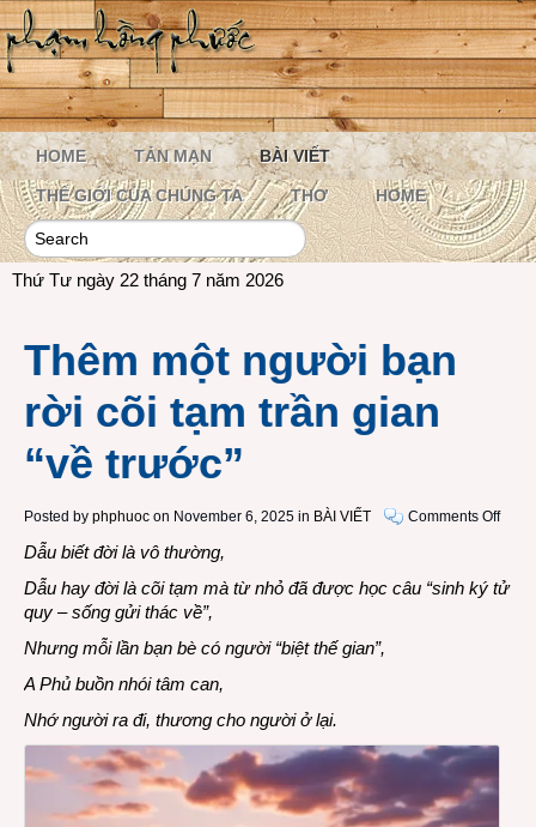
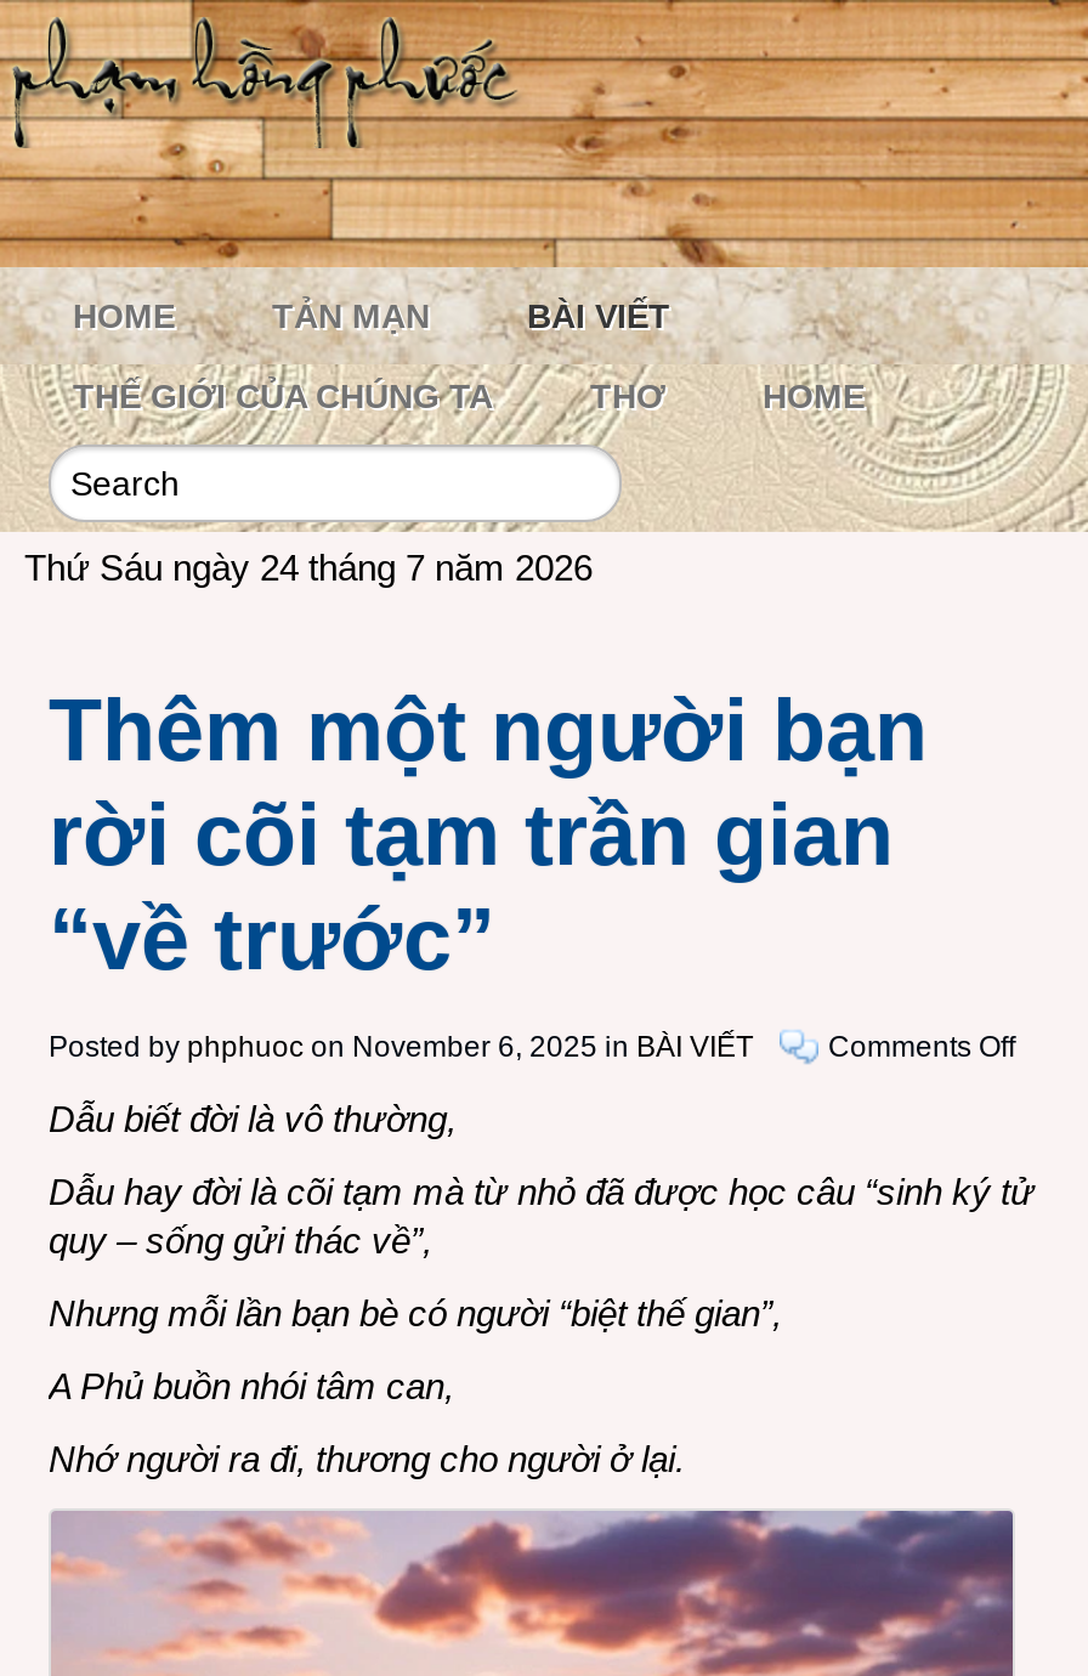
- Thứ Tư ngày 22 tháng 7 năm 2026
+ Thứ Sáu ngày 24 tháng 7 năm 2026
